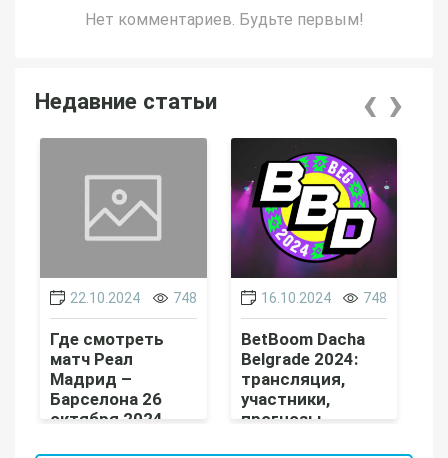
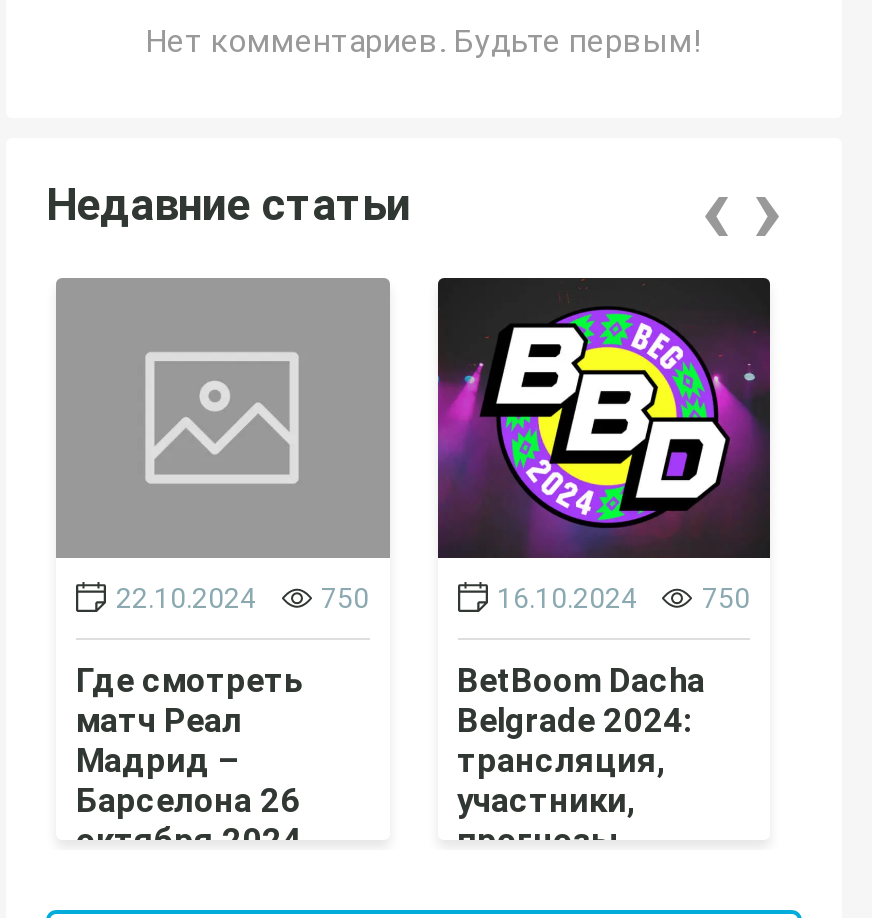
- 748
+ 750

- 748
+ 750
